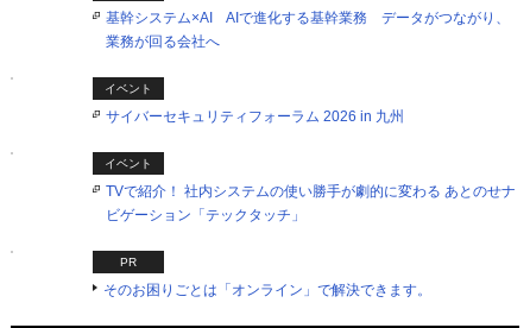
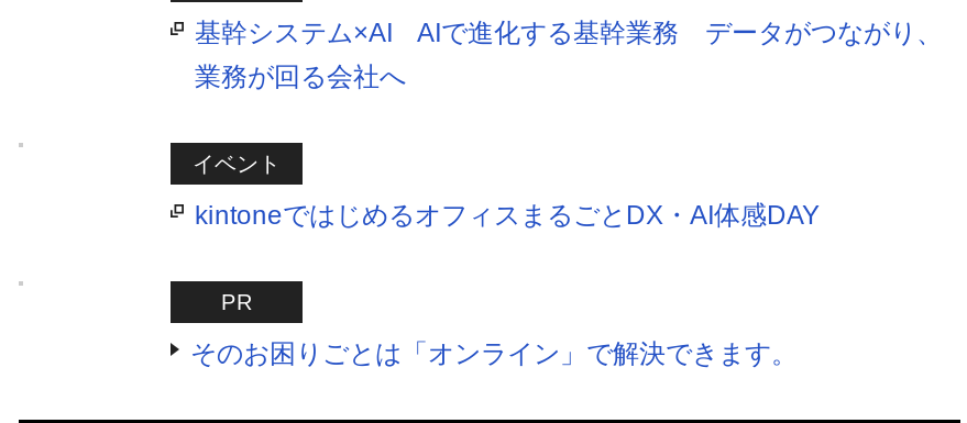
- サイバーセキュリティフォーラム 2026 in 九州
- イベント
- TVで紹介！ 社内システムの使い勝手が劇的に変わる あとのせナ
- ビゲーション「テックタッチ」
+ kintoneではじめるオフィスまるごとDX・AI体感DAY
